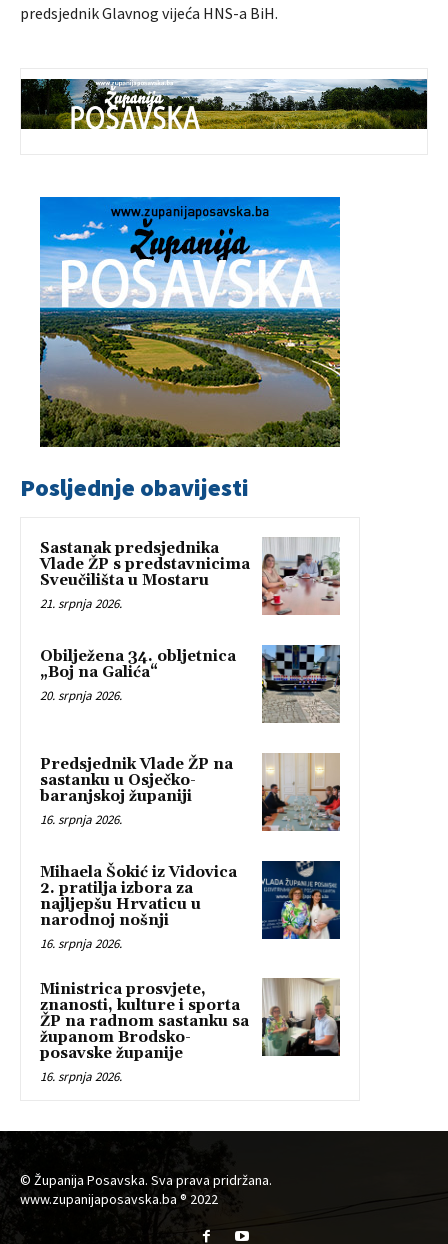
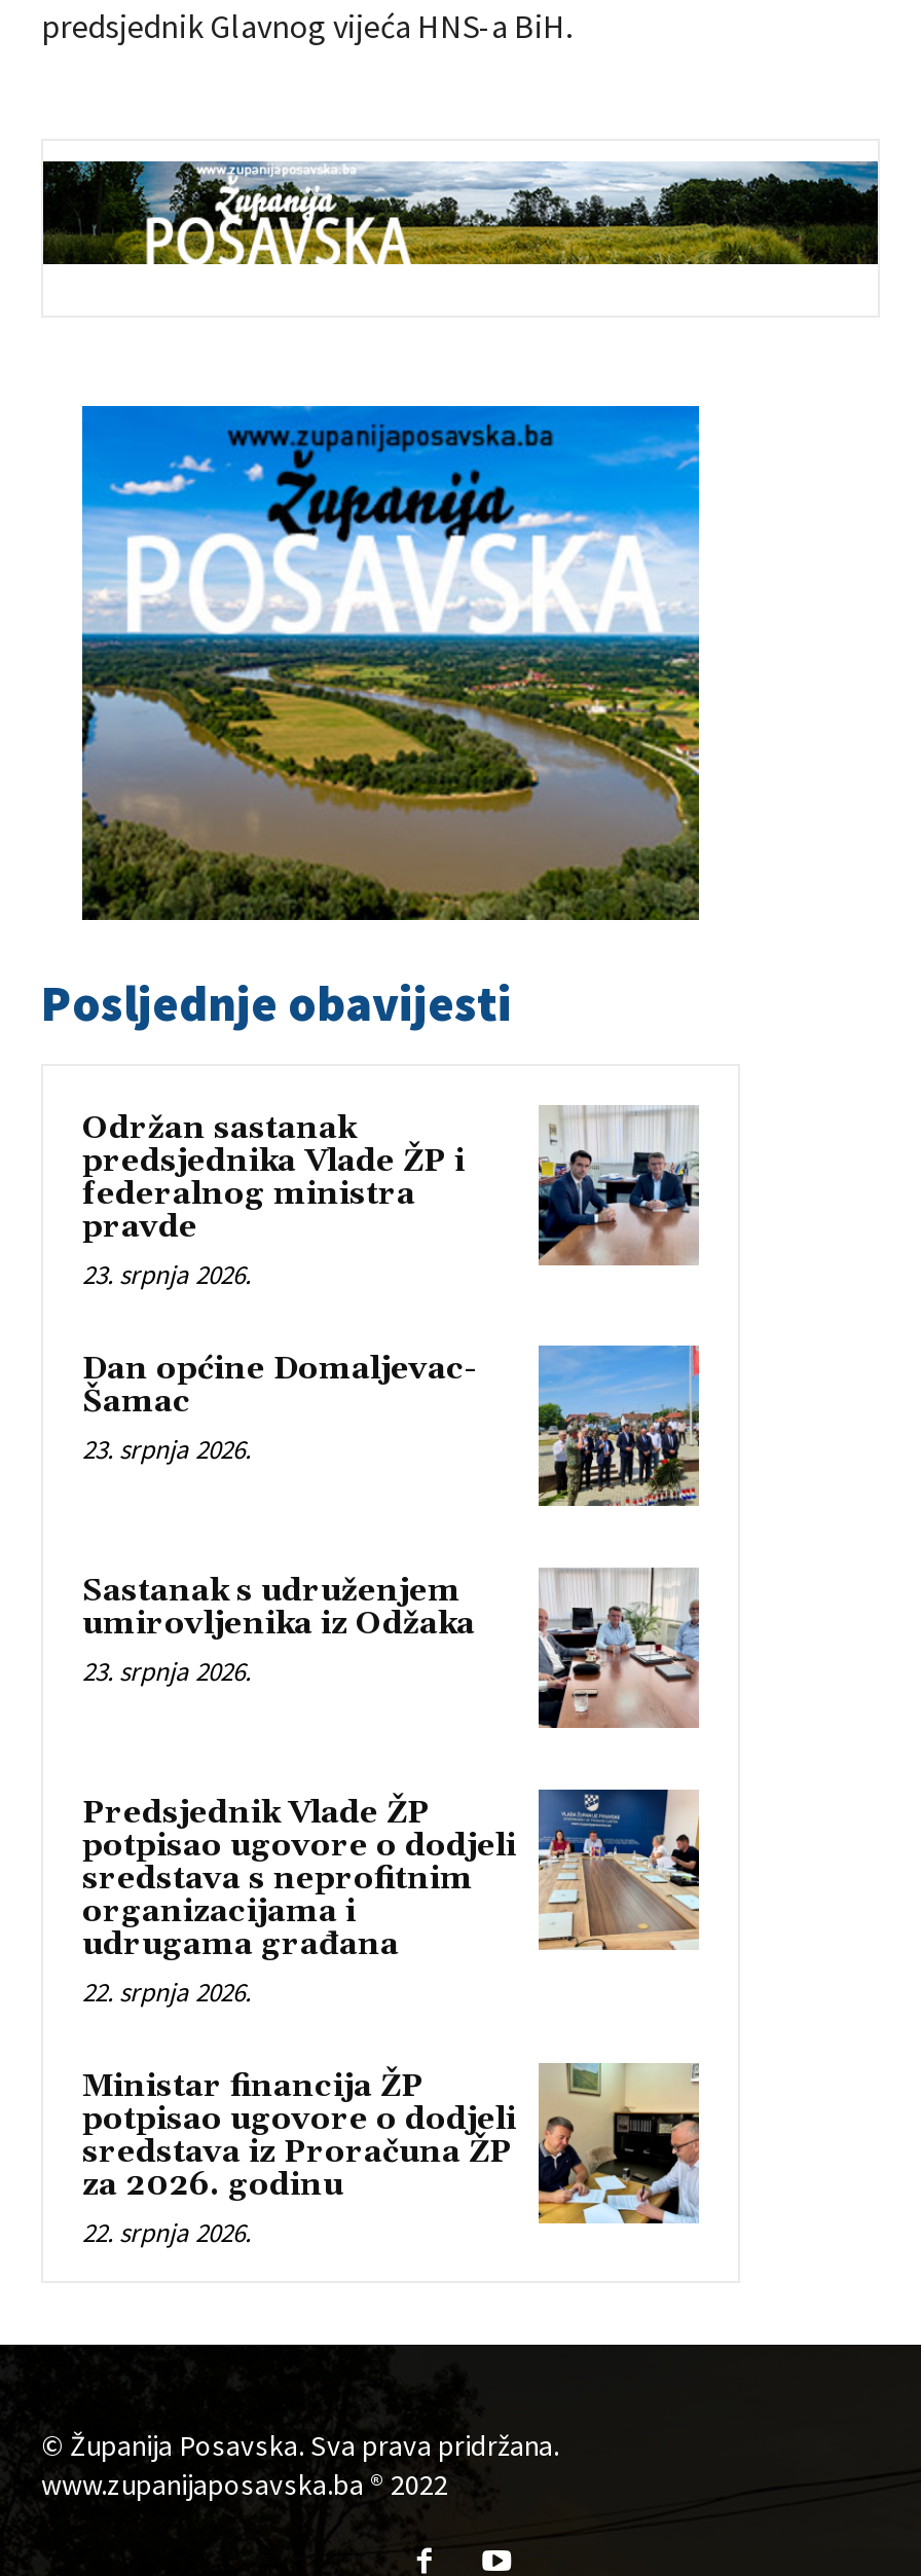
- [image]
- Sastanak predsjednika
- Vlade ŽP s predstavnicima
- Sveučilišta u Mostaru
- 21. srpnja 2026.
+ [image]
+ Održan sastanak
+ predsjednika Vlade ŽP i
+ federalnog ministra
+ pravde
+ 23. srpnja 2026.

- [image]
- Obilježena 34. obljetnica
- „Boj na Galića“
- 20. srpnja 2026.
+ [image]
+ Dan općine Domaljevac-
+ Šamac
+ 23. srpnja 2026.

- [image]
- Predsjednik Vlade ŽP na
- sastanku u Osječko-
- baranjskoj županiji
- 16. srpnja 2026.
+ [image]
+ Sastanak s udruženjem
+ umirovljenika iz Odžaka
+ 23. srpnja 2026.

- [image]
- Mihaela Šokić iz Vidovica
- 2. pratilja izbora za
- najljepšu Hrvaticu u
- narodnoj nošnji
- 16. srpnja 2026.
+ [image]
+ Predsjednik Vlade ŽP
+ potpisao ugovore o dodjeli
+ sredstava s neprofitnim
+ organizacijama i
+ udrugama građana
+ 22. srpnja 2026.

- [image]
- Ministrica prosvjete,
- znanosti, kulture i sporta
- ŽP na radnom sastanku sa
- županom Brodsko-
- posavske županije
- 16. srpnja 2026.
+ [image]
+ Ministar financija ŽP
+ potpisao ugovore o dodjeli
+ sredstava iz Proračuna ŽP
+ za 2026. godinu
+ 22. srpnja 2026.
